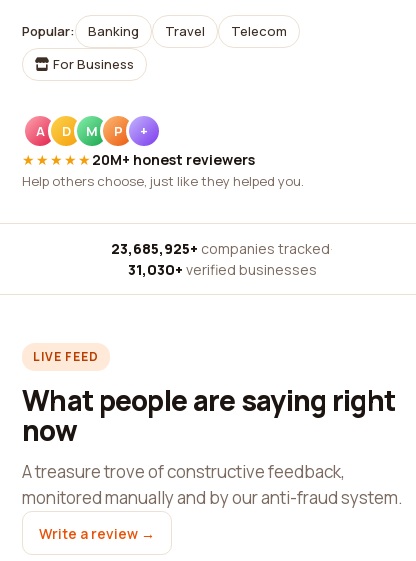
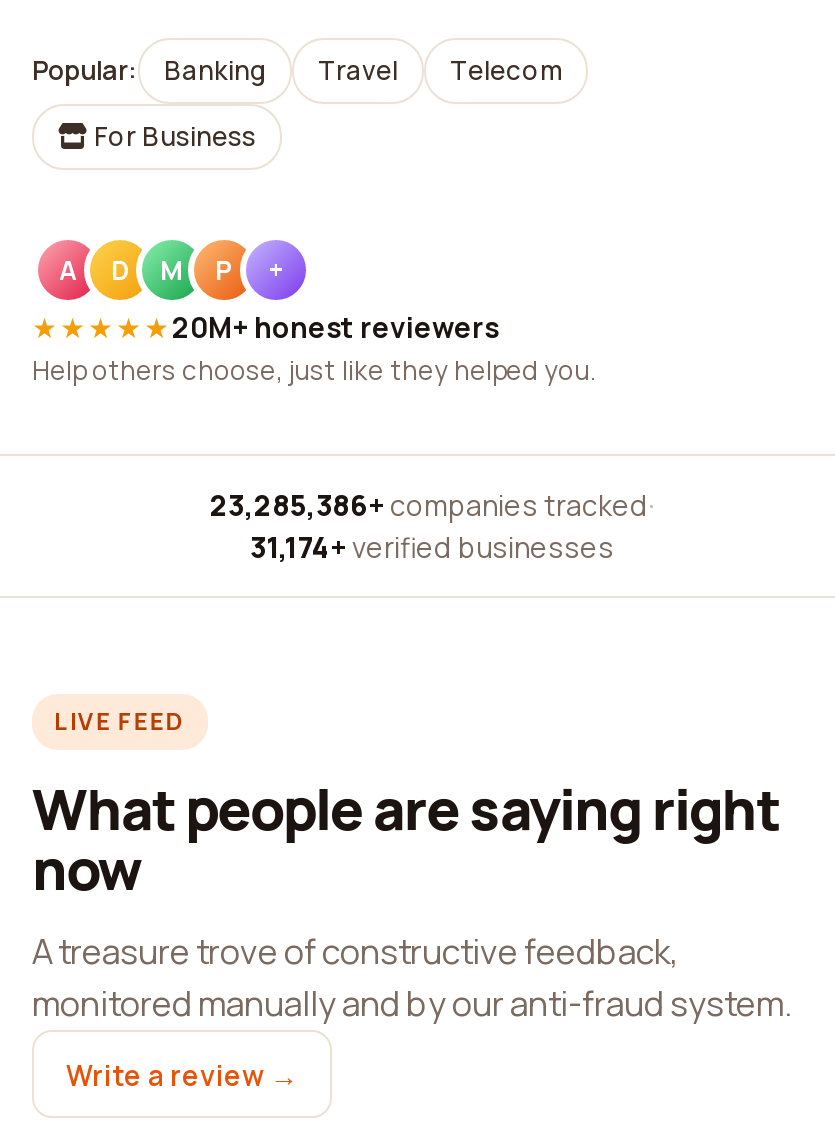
- 23,685,925+ companies tracked ·
+ 23,285,386+ companies tracked ·

- 31,030+ verified businesses
+ 31,174+ verified businesses
